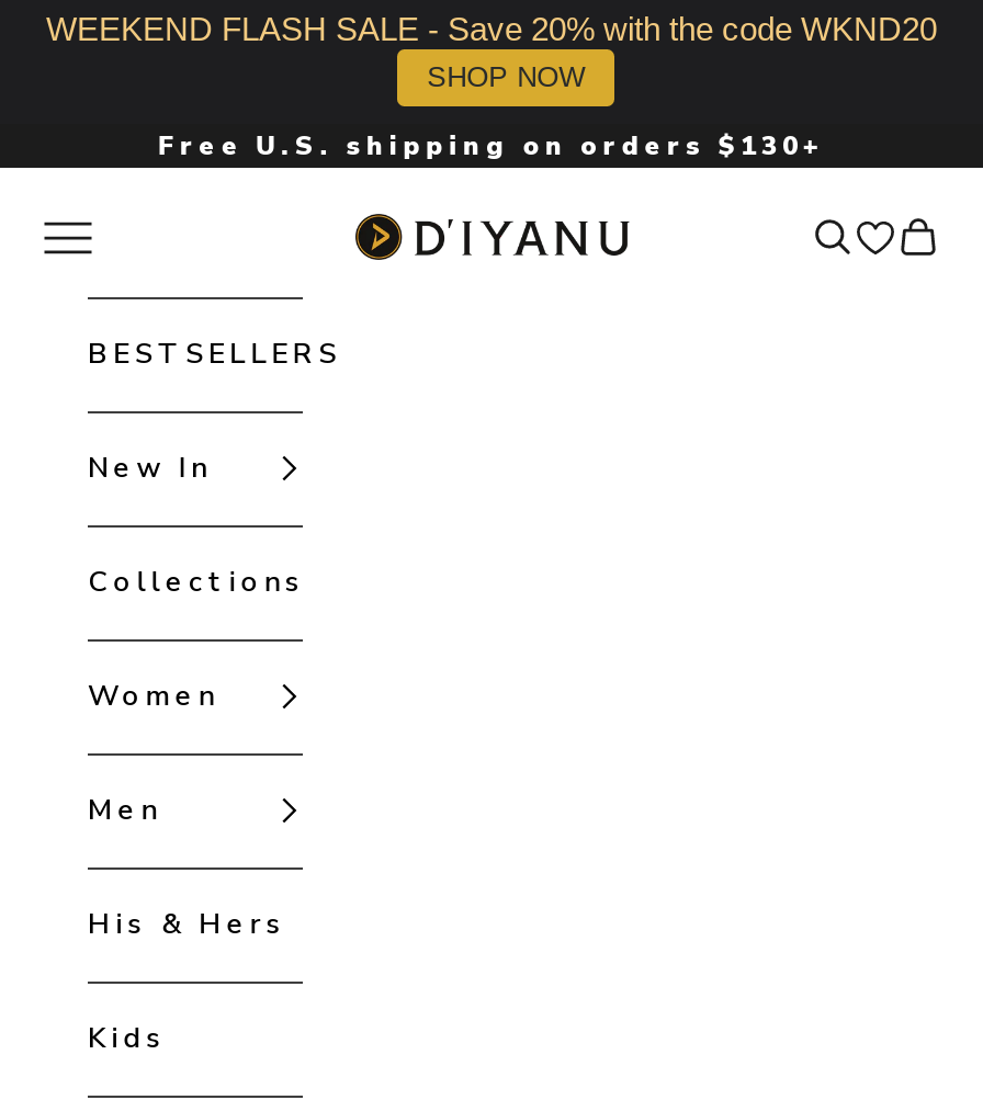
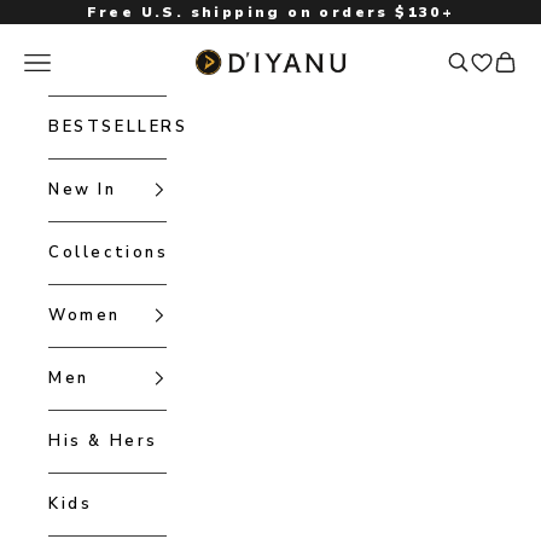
- WEEKEND FLASH SALE - Save 20% with the code WKND20
- SHOP NOW
